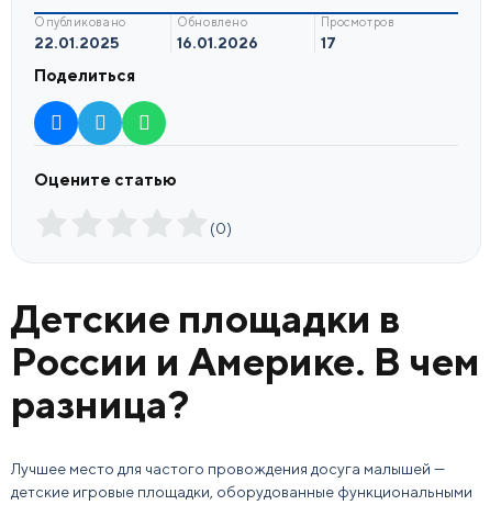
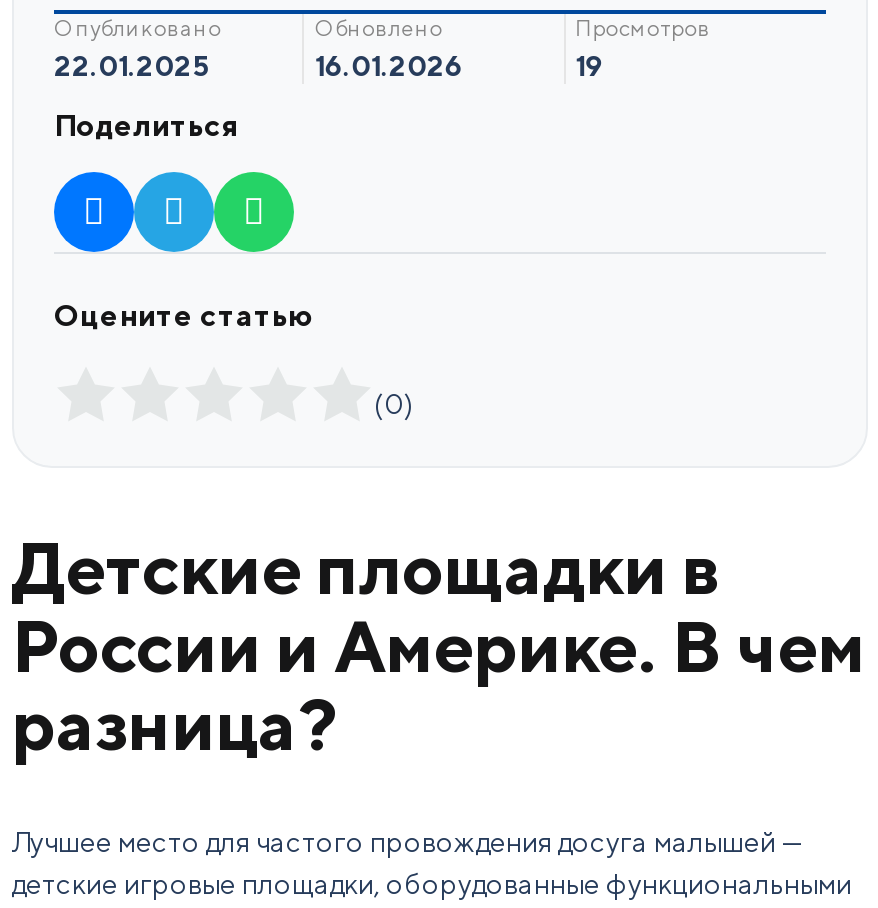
- 17
+ 19
